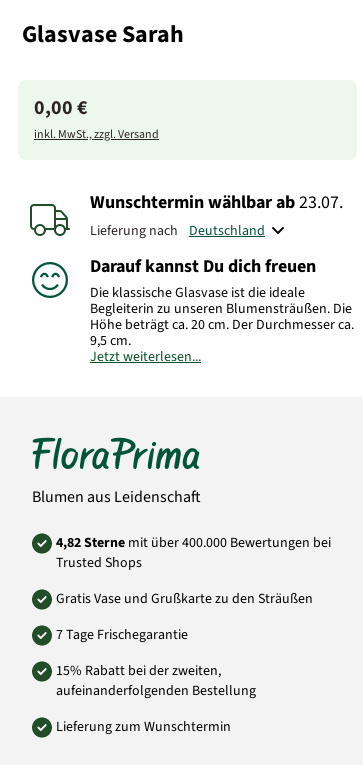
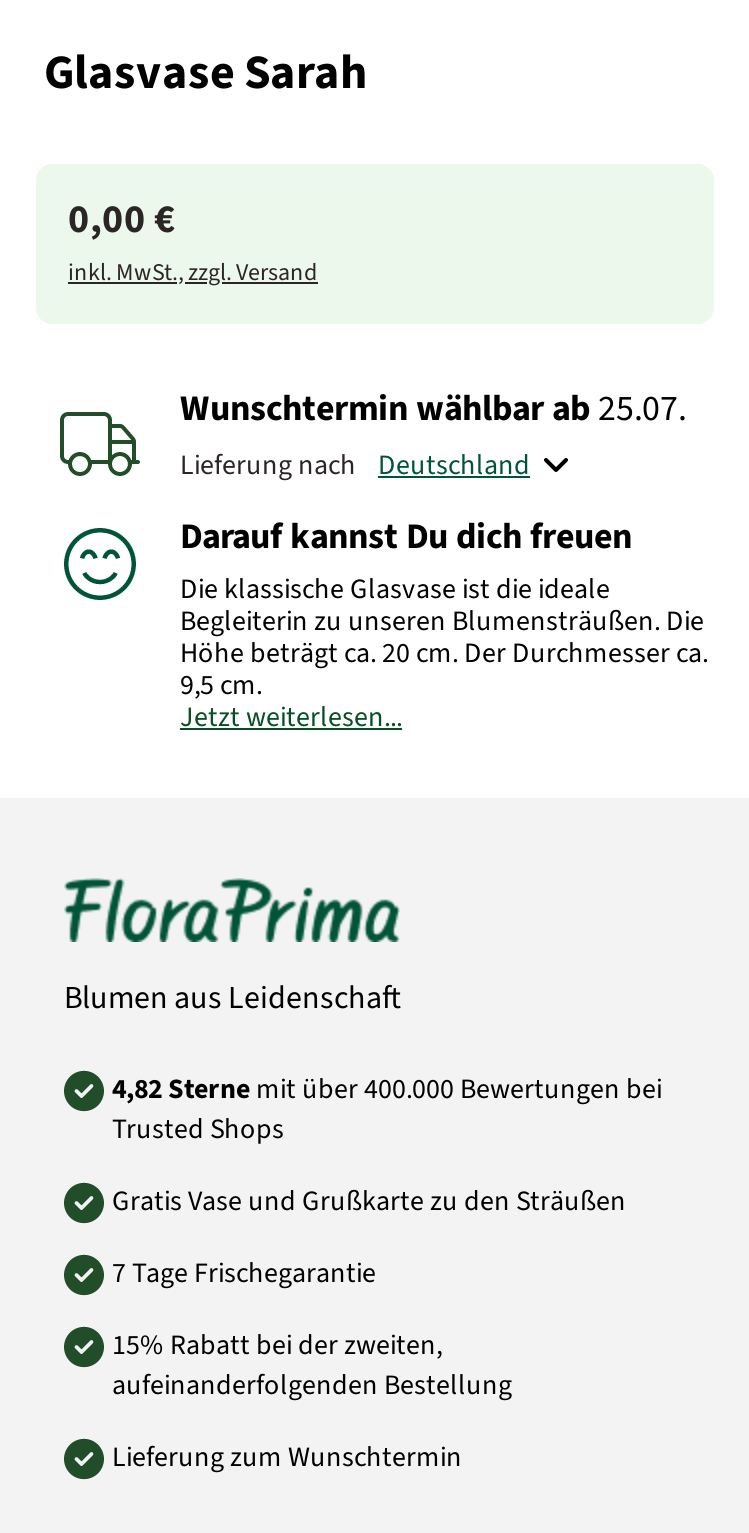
- Wunschtermin wählbar ab 23.07.
+ Wunschtermin wählbar ab 25.07.
